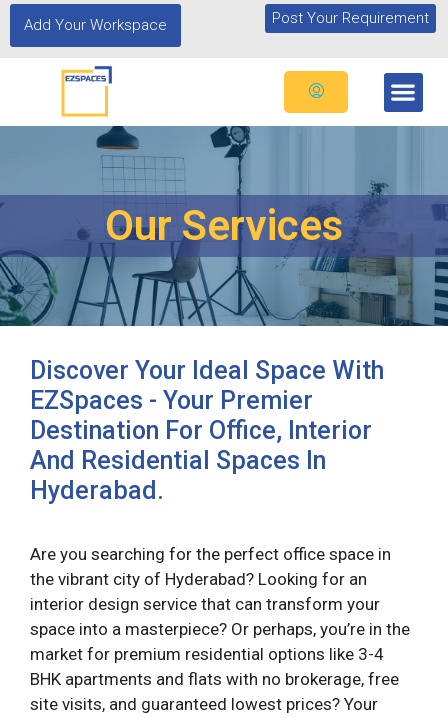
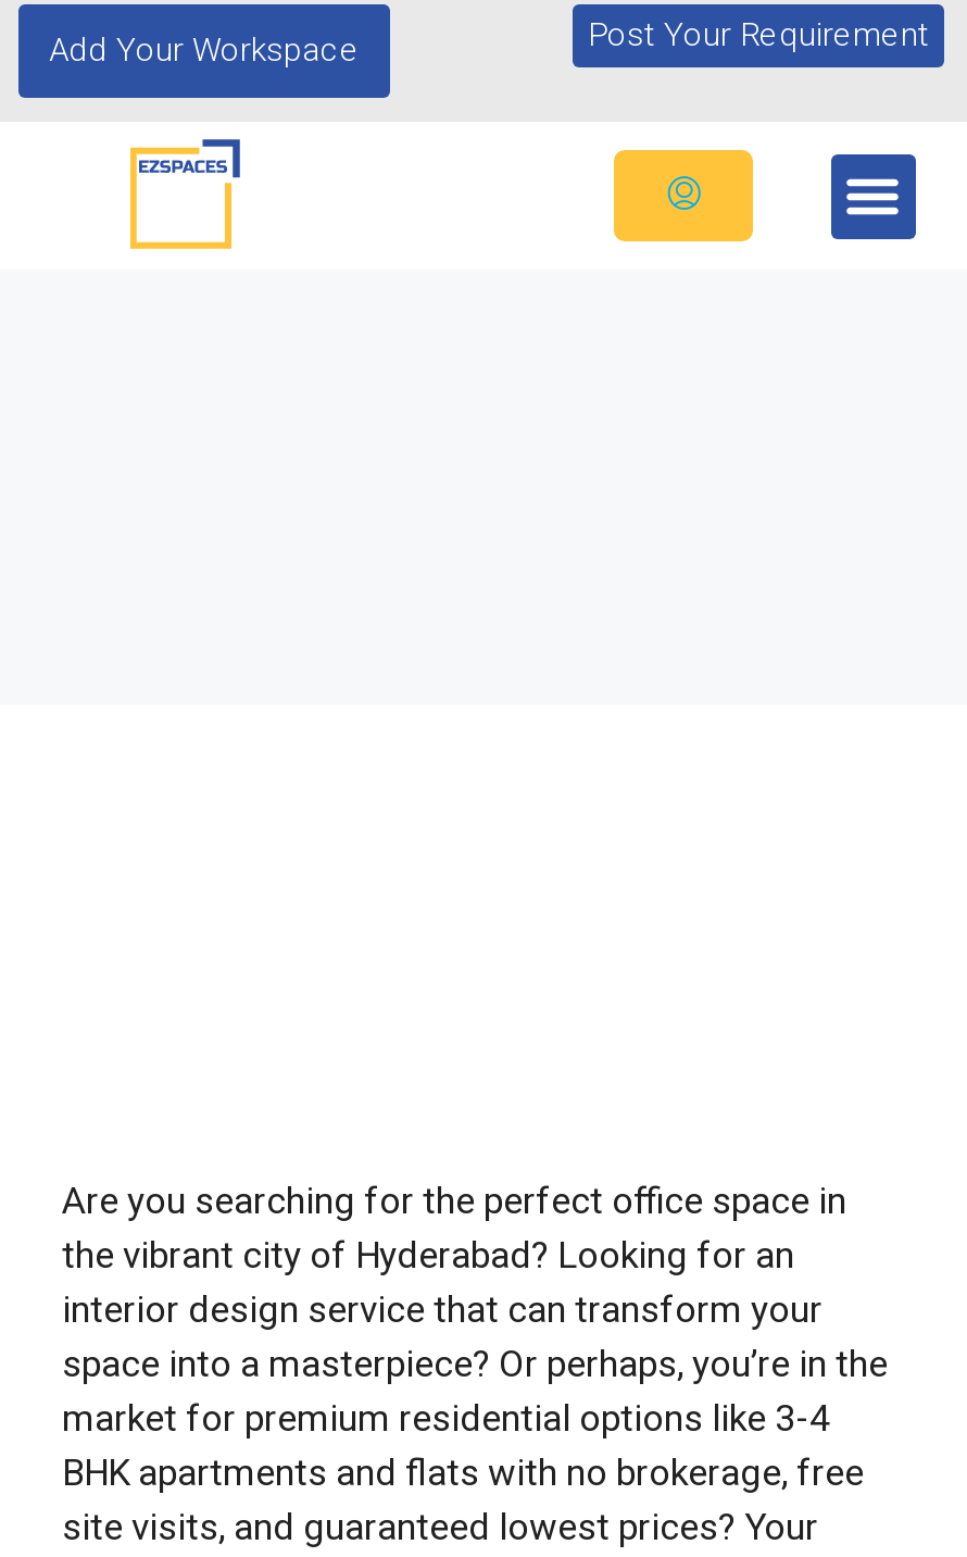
- [image]
- Our Services
- Discover Your Ideal Space With
- EZSpaces - Your Premier
- Destination For Office, Interior
- And Residential Spaces In
- Hyderabad.
